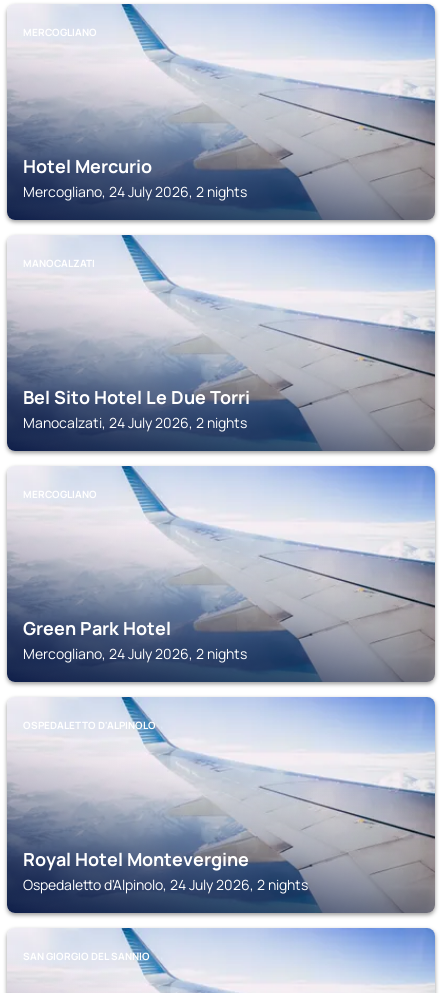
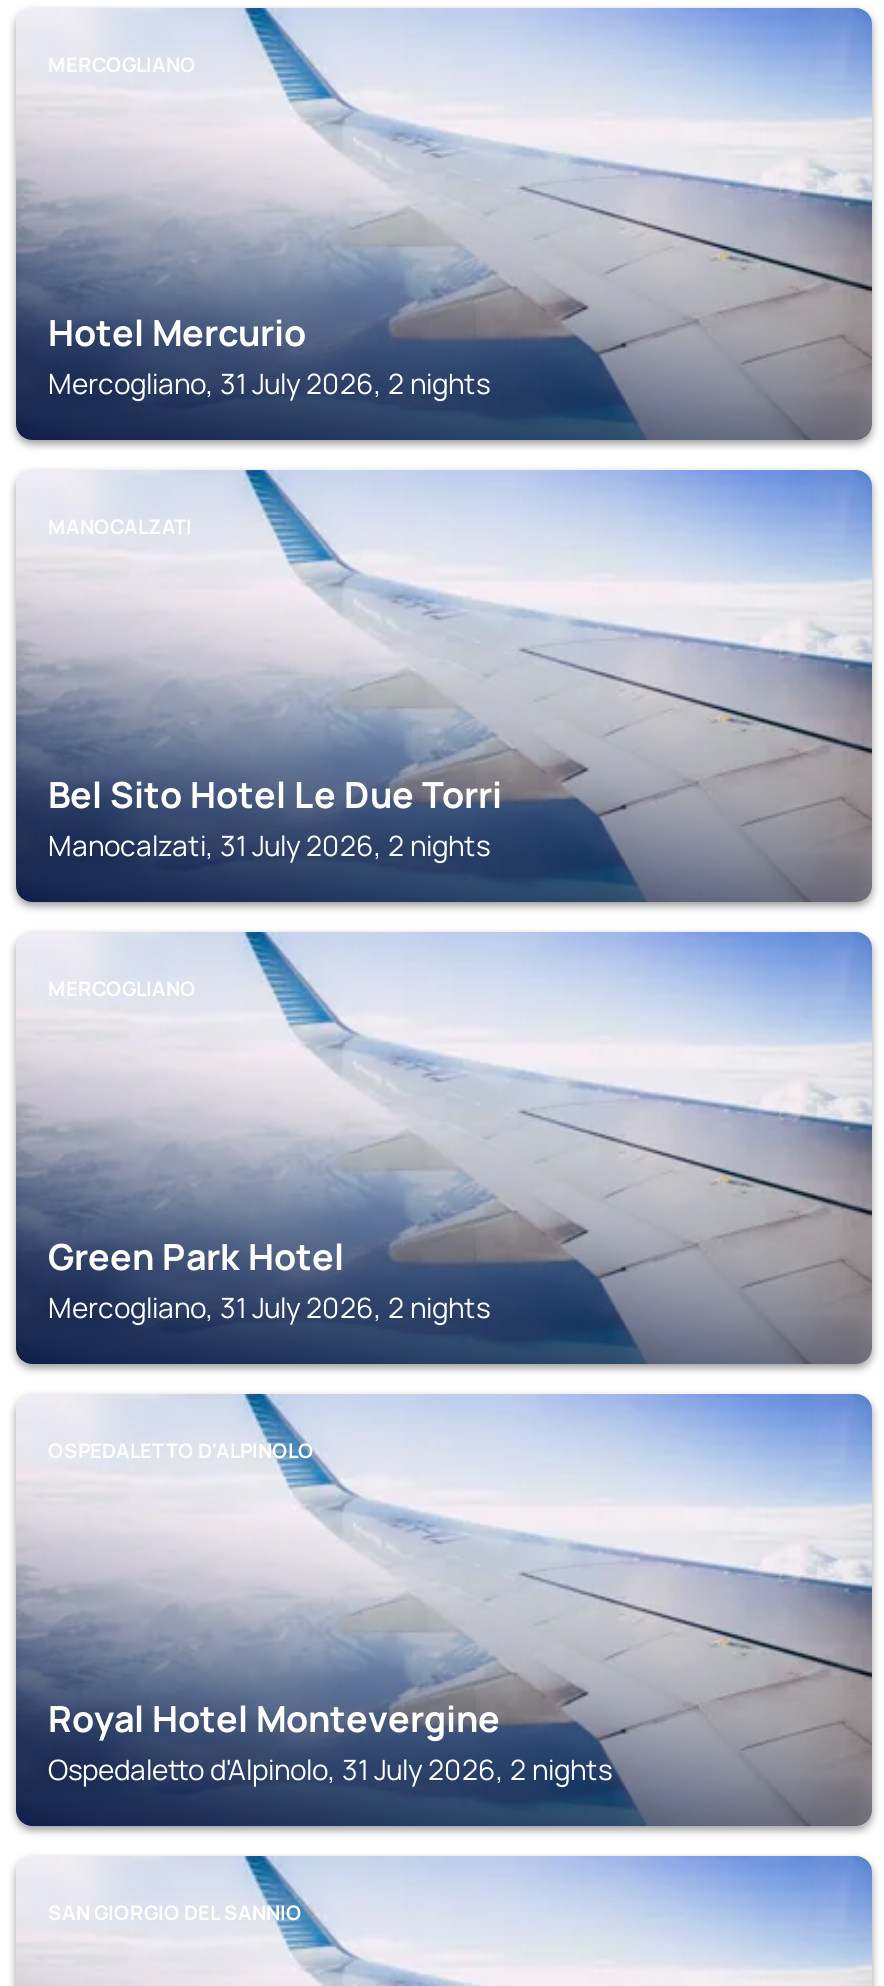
- Mercogliano, 24 July 2026, 2 nights
+ Mercogliano, 31 July 2026, 2 nights

- Manocalzati, 24 July 2026, 2 nights
+ Manocalzati, 31 July 2026, 2 nights

- Mercogliano, 24 July 2026, 2 nights
+ Mercogliano, 31 July 2026, 2 nights

- Ospedaletto d'Alpinolo, 24 July 2026, 2 nights
+ Ospedaletto d'Alpinolo, 31 July 2026, 2 nights
